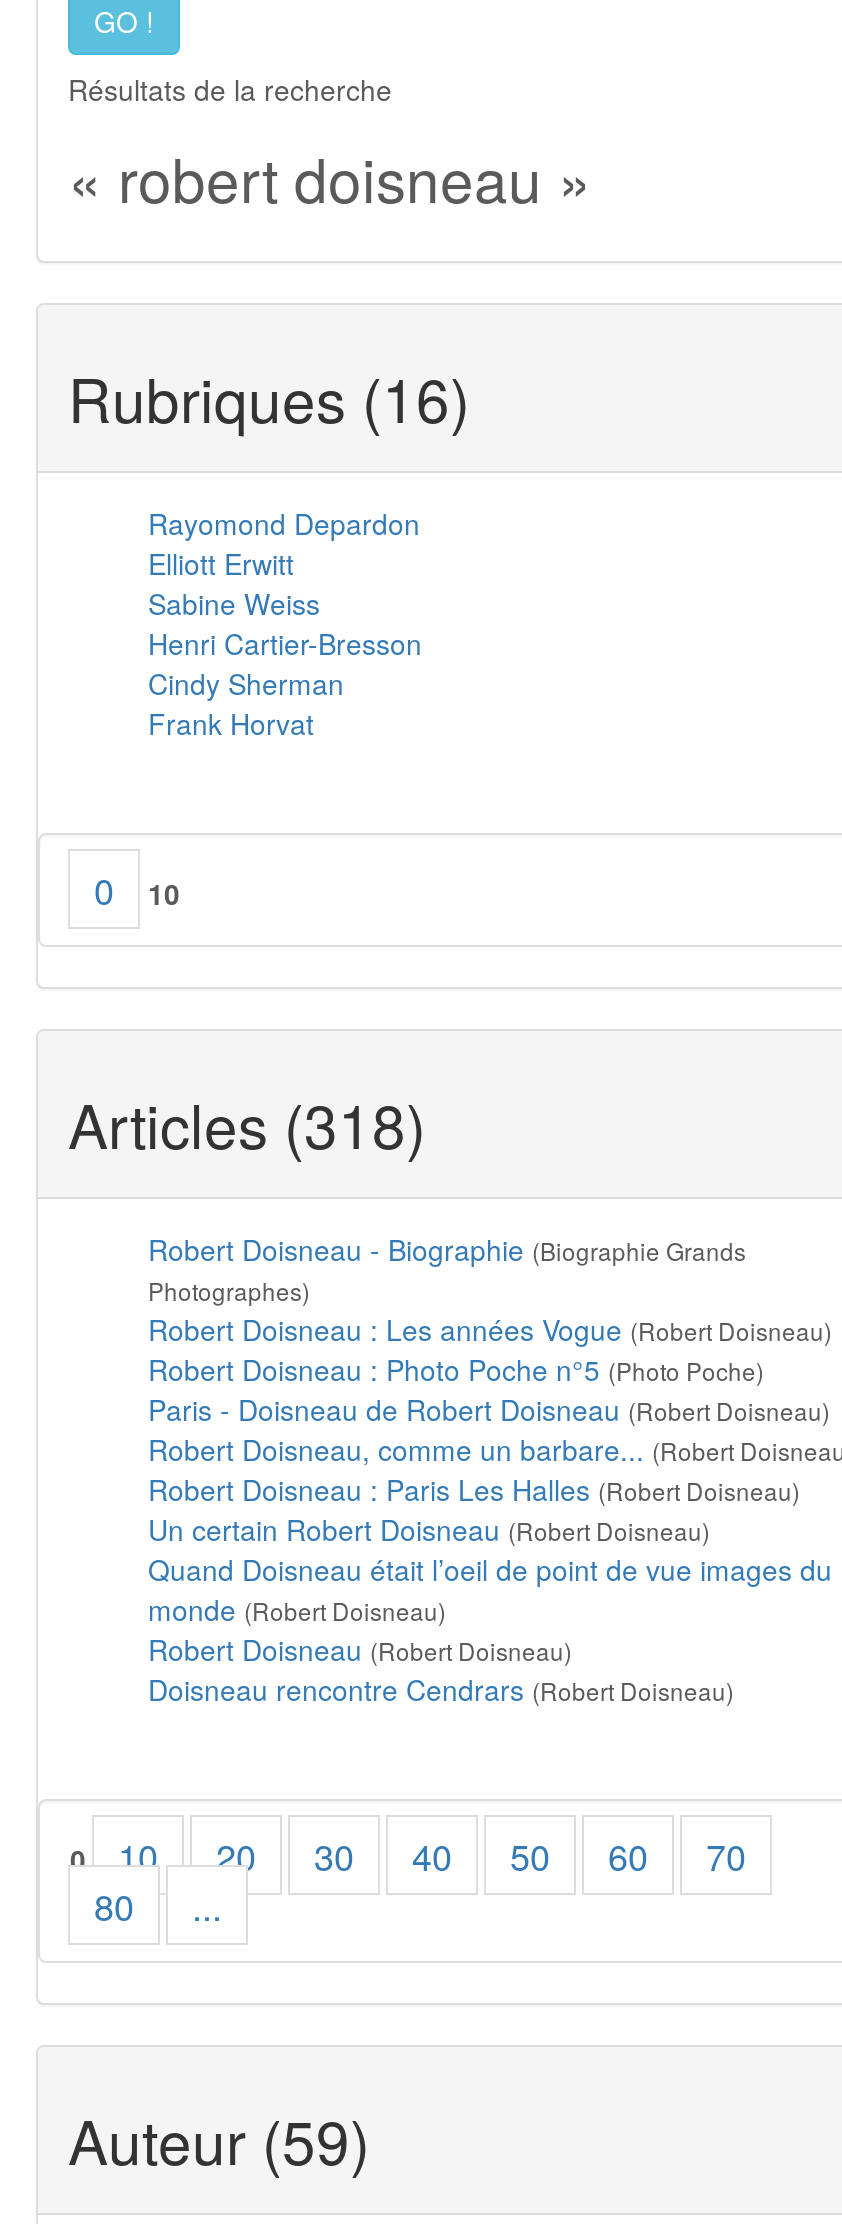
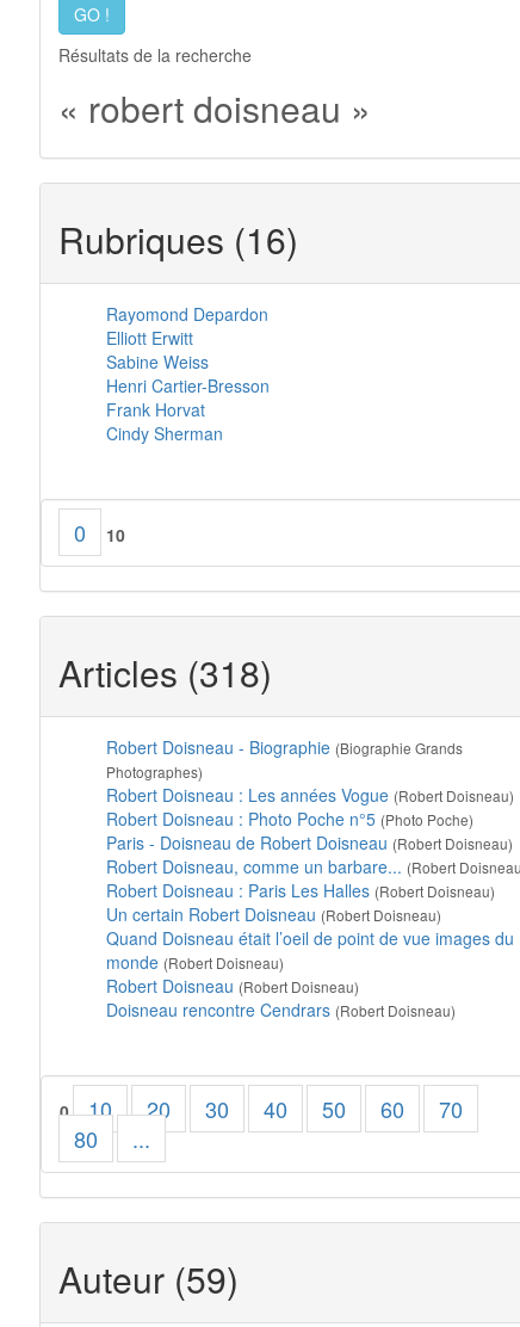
moved down: Cindy Sherman

moved up: Frank Horvat
